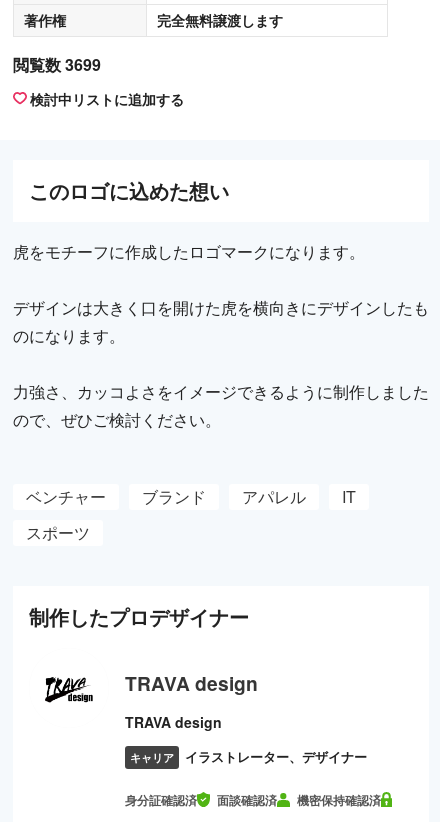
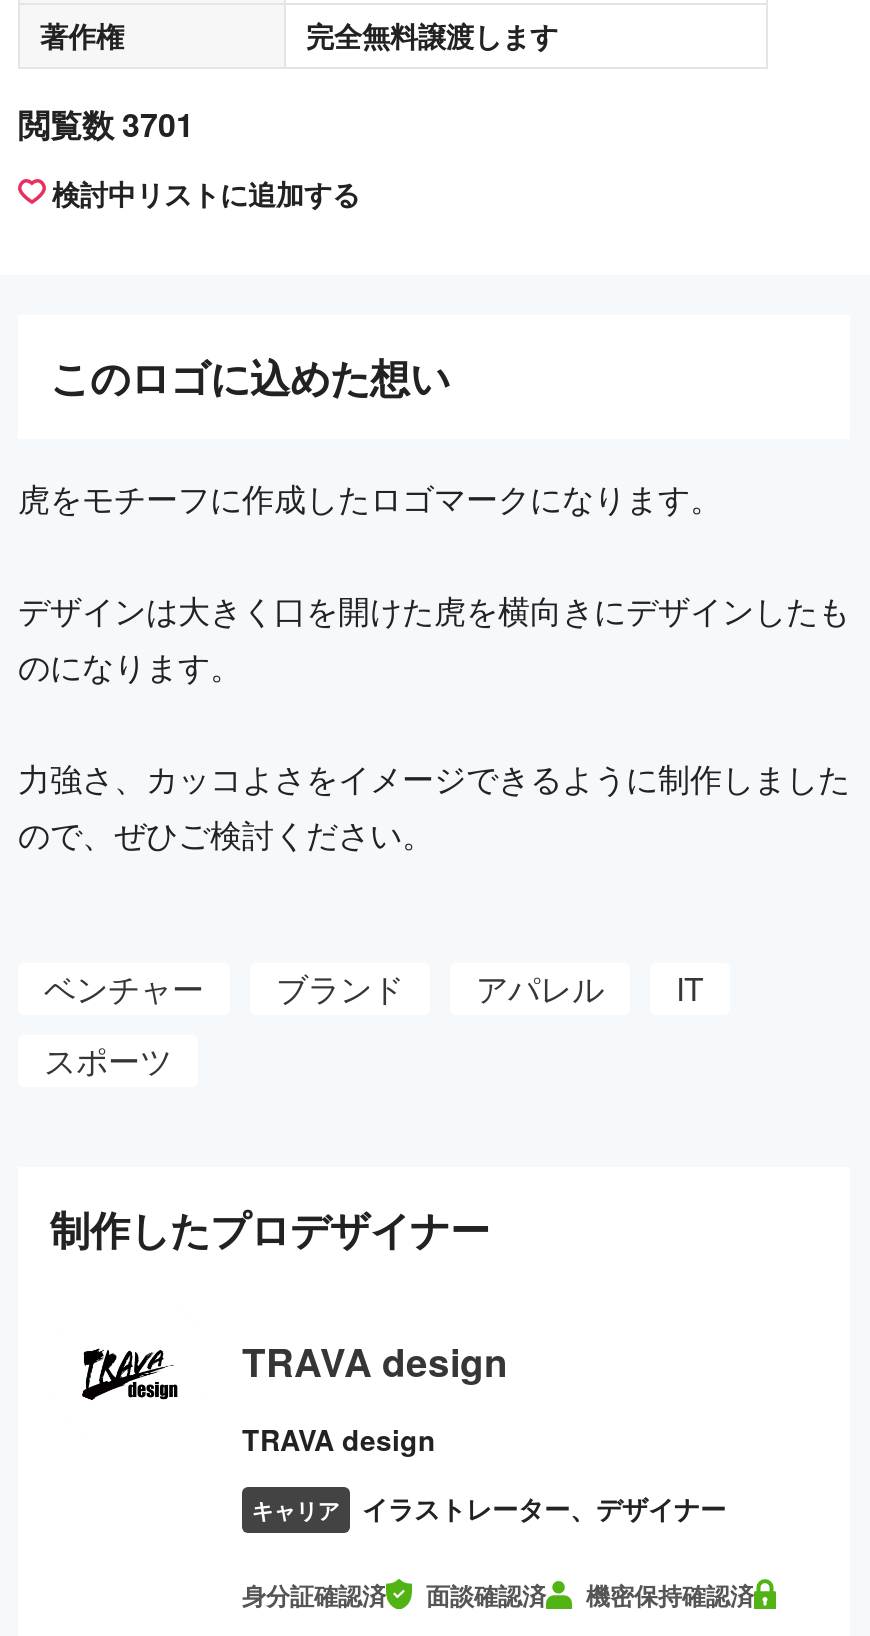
- 閲覧数 3699
+ 閲覧数 3701
